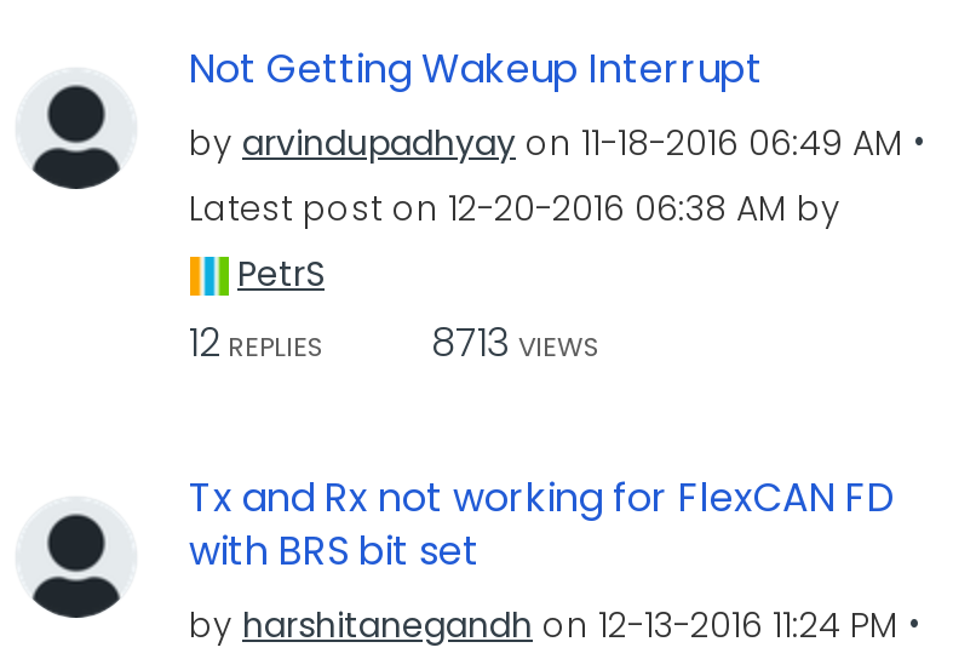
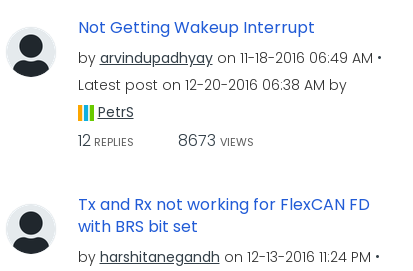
- 12 REPLIES 8713 VIEWS
+ 12 REPLIES 8673 VIEWS
